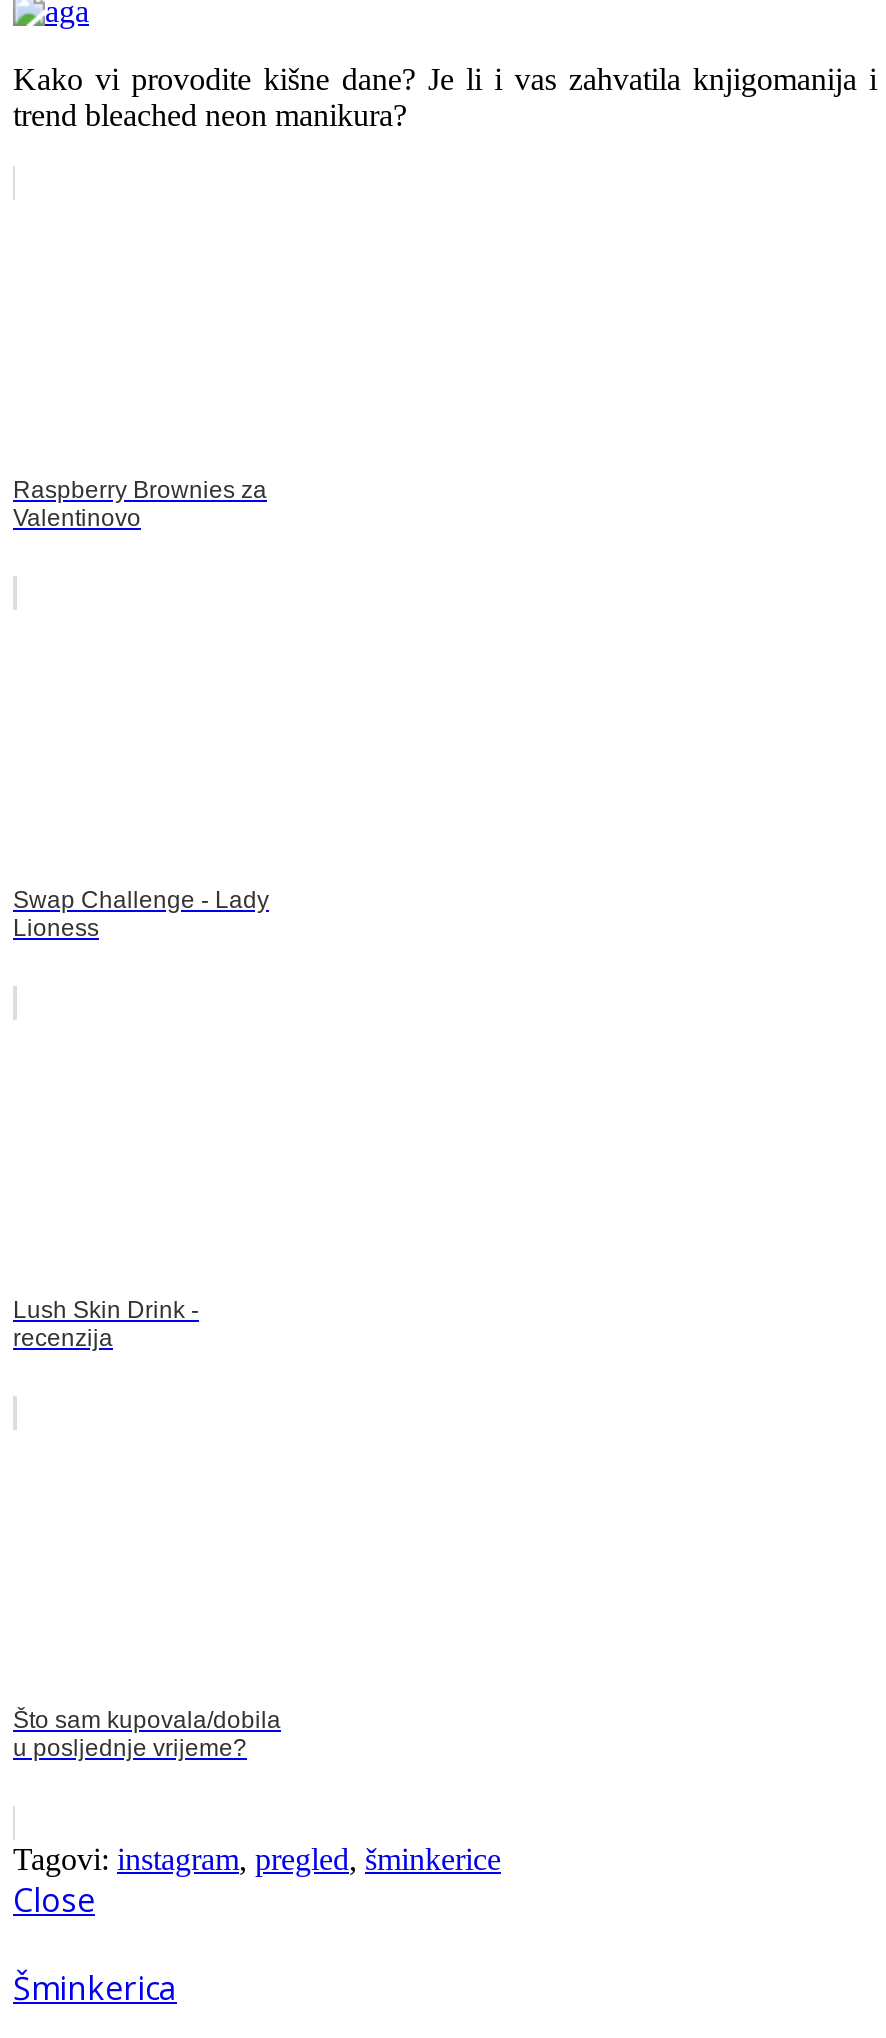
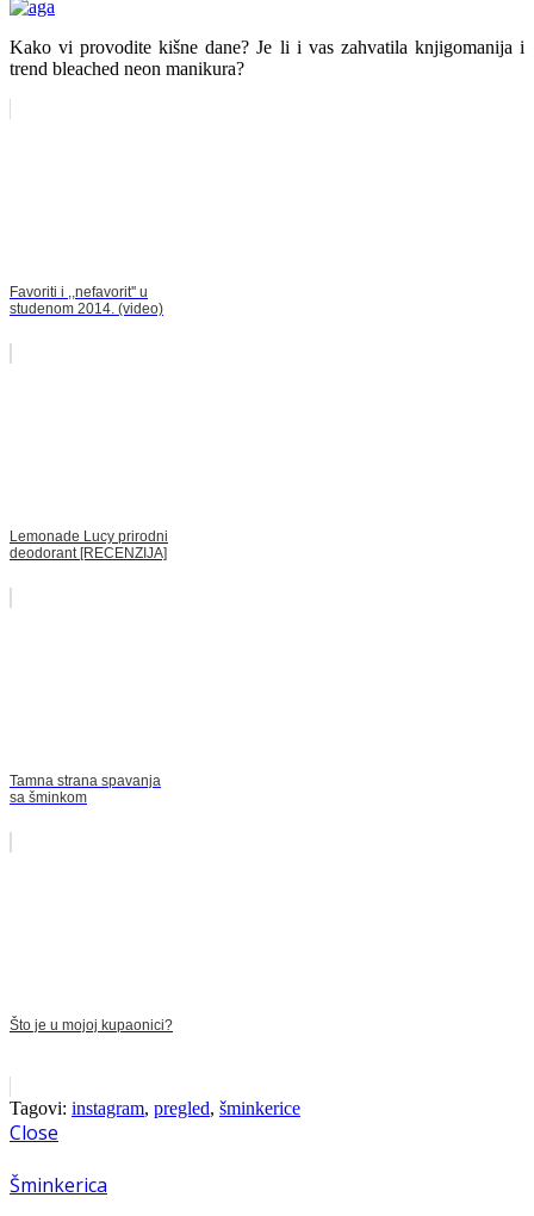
- Raspberry Brownies za
- Valentinovo
+ Favoriti i ,,nefavorit'' u
+ studenom 2014. (video)

- Swap Challenge - Lady
- Lioness
+ Lemonade Lucy prirodni
+ deodorant [RECENZIJA]

- Lush Skin Drink -
- recenzija
+ Tamna strana spavanja
+ sa šminkom

- Što sam kupovala/dobila
- u posljednje vrijeme?
+ Što je u mojoj kupaonici?
